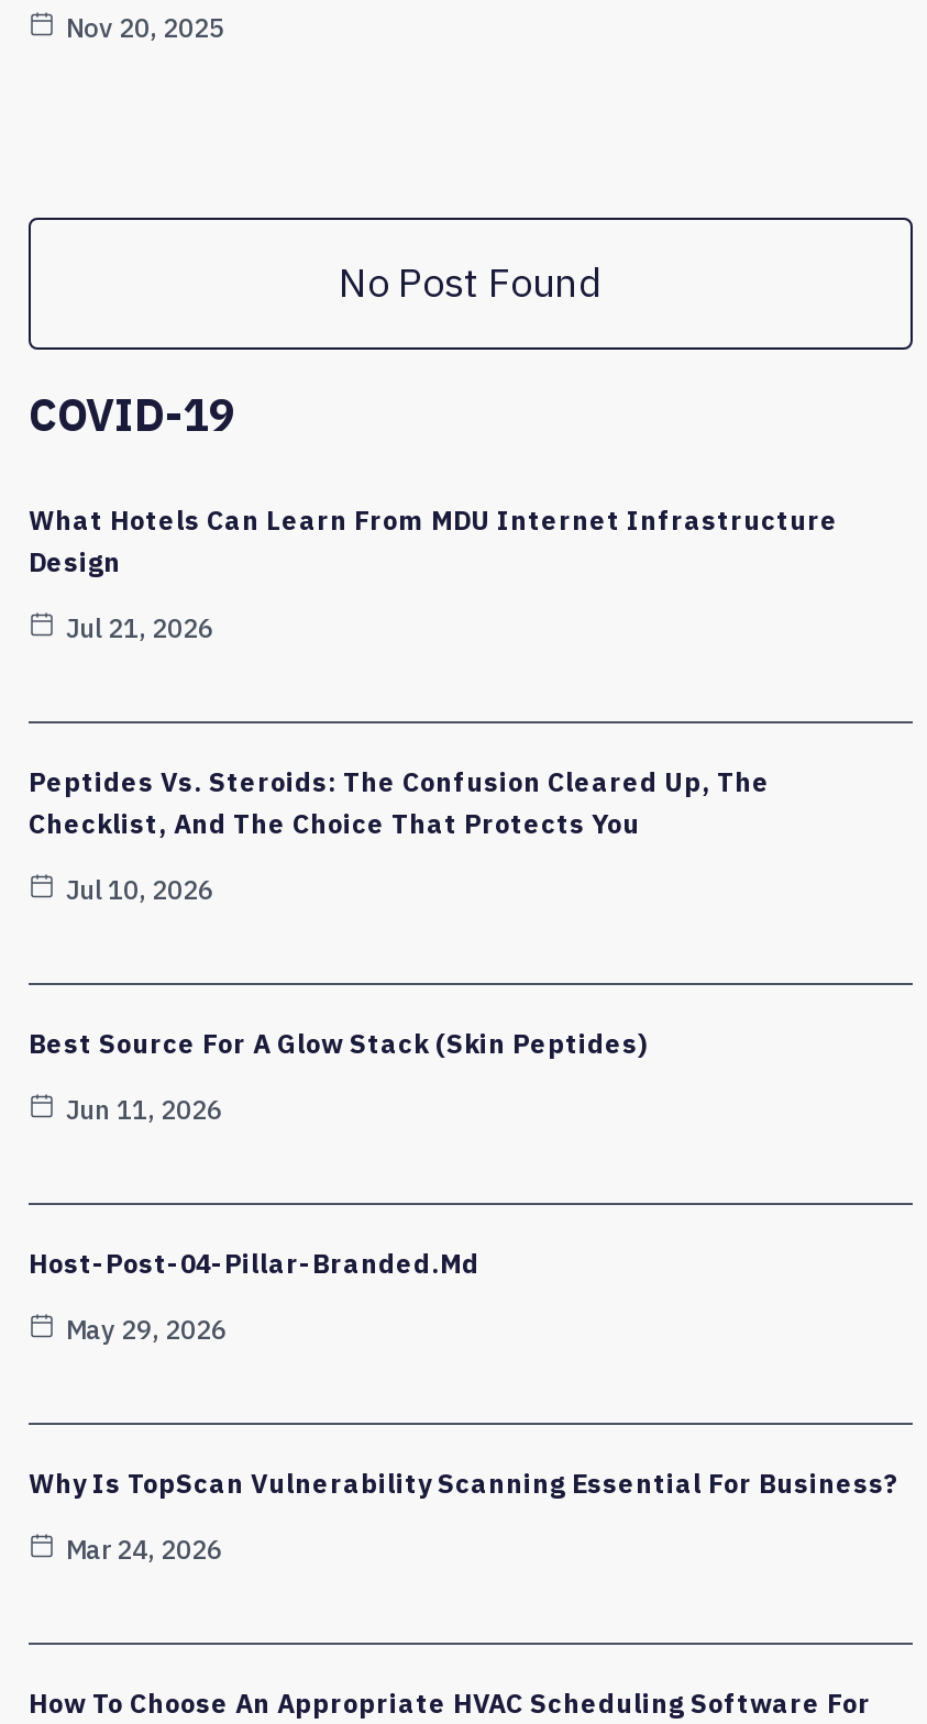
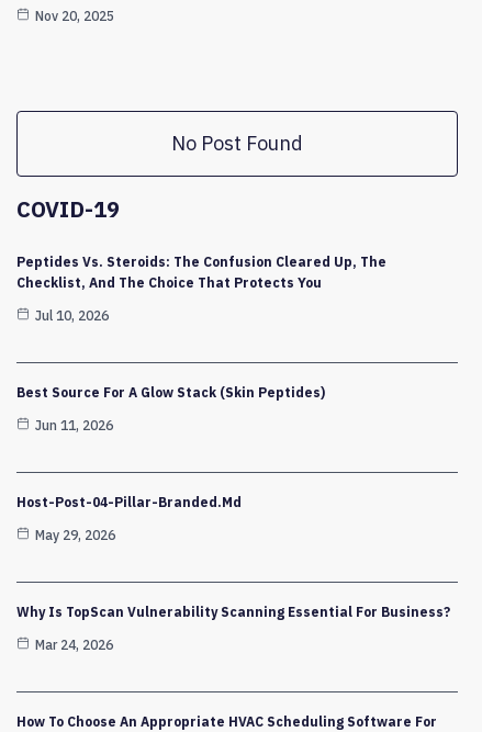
- What Hotels Can Learn From MDU Internet Infrastructure
- Design
- Jul 21, 2026
